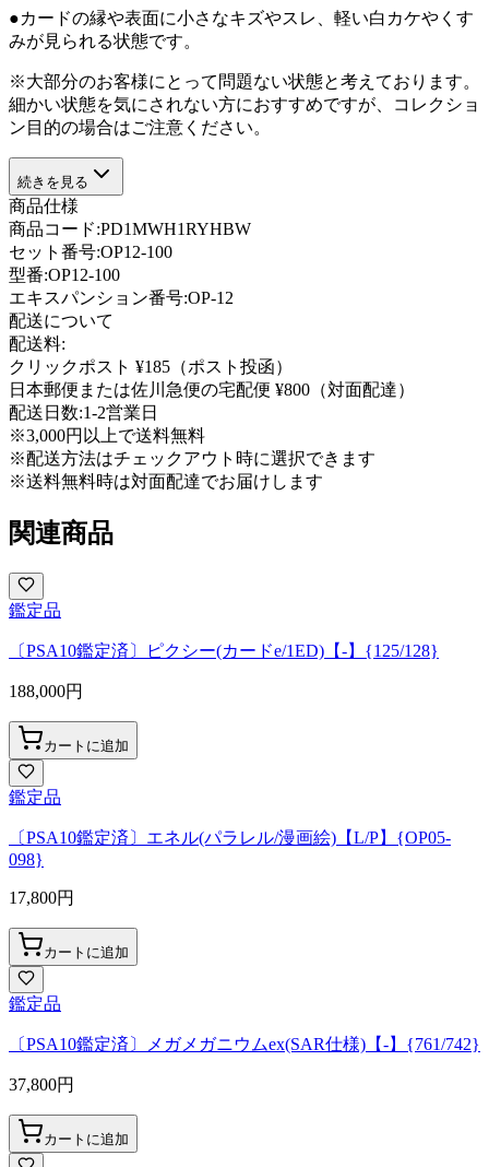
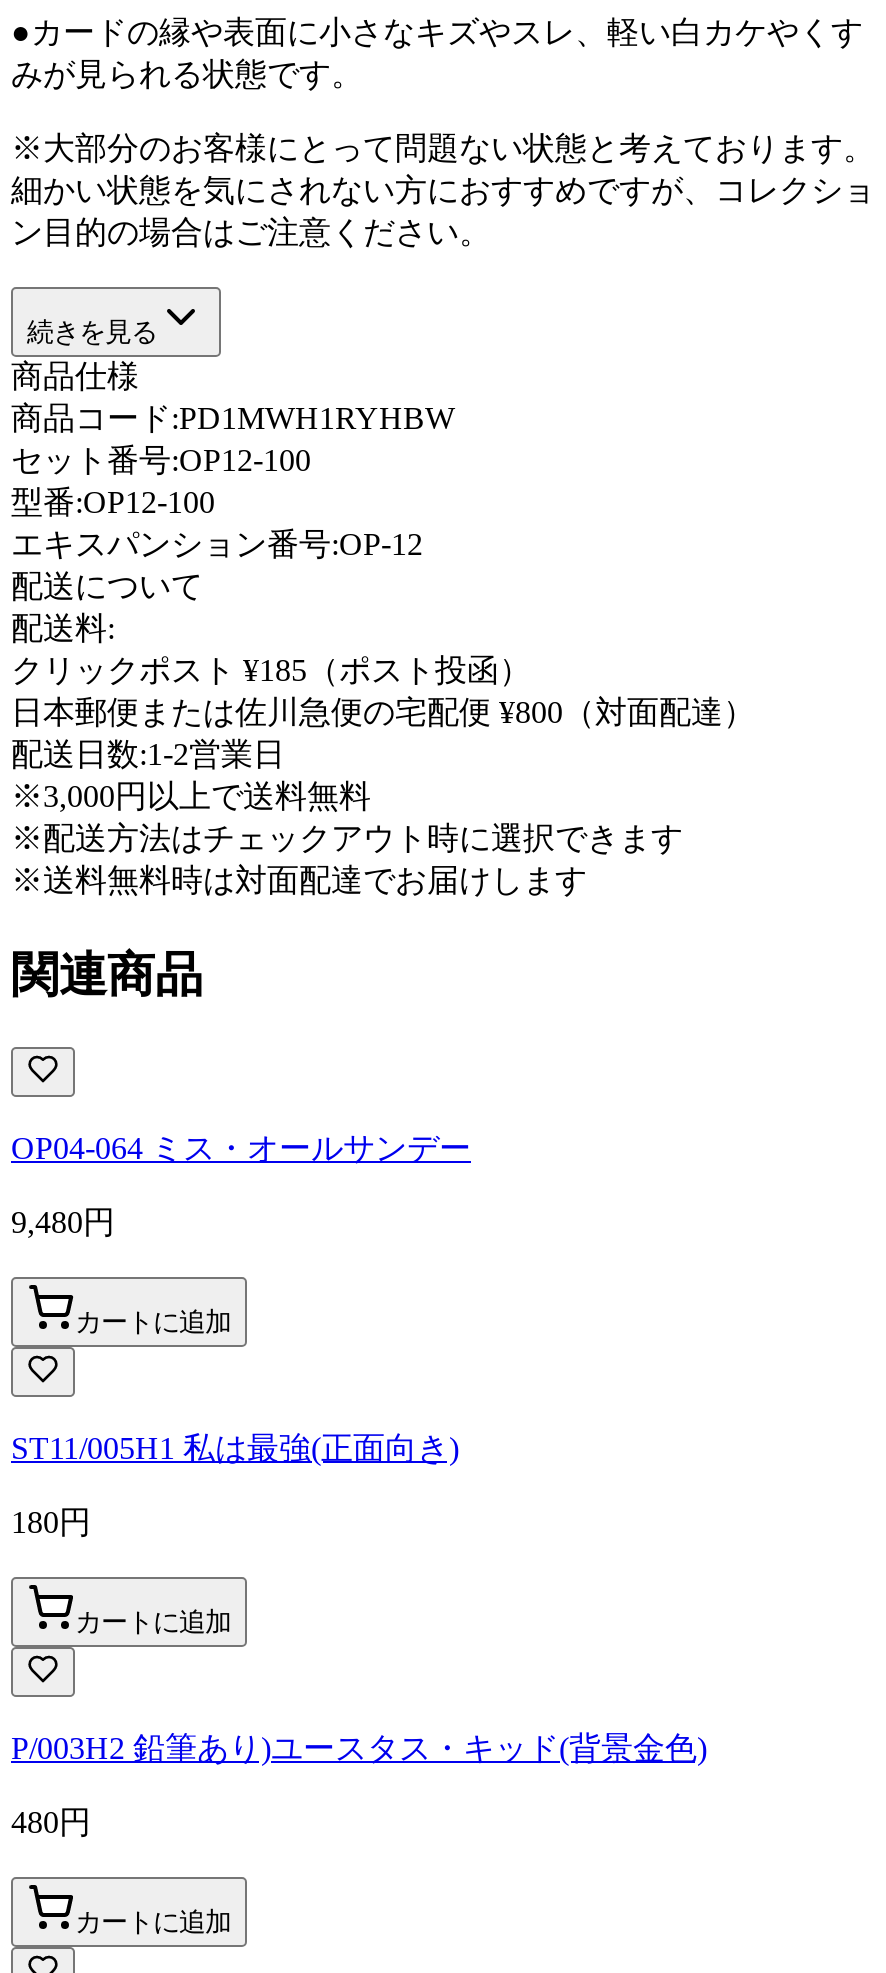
- 鑑定品
- 〔PSA10鑑定済〕ピクシー(カードe/1ED)【-】{125/128}
- 188,000円
+ OP04-064 ミス・オールサンデー
+ 9,480円

- 鑑定品
- 〔PSA10鑑定済〕エネル(パラレル/漫画絵)【L/P】{OP05-
- 098}
- 17,800円
+ ST11/005H1 私は最強(正面向き)
+ 180円

- 鑑定品
- 〔PSA10鑑定済〕メガメガニウムex(SAR仕様)【-】{761/742}
- 37,800円
+ P/003H2 鉛筆あり)ユースタス・キッド(背景金色)
+ 480円
